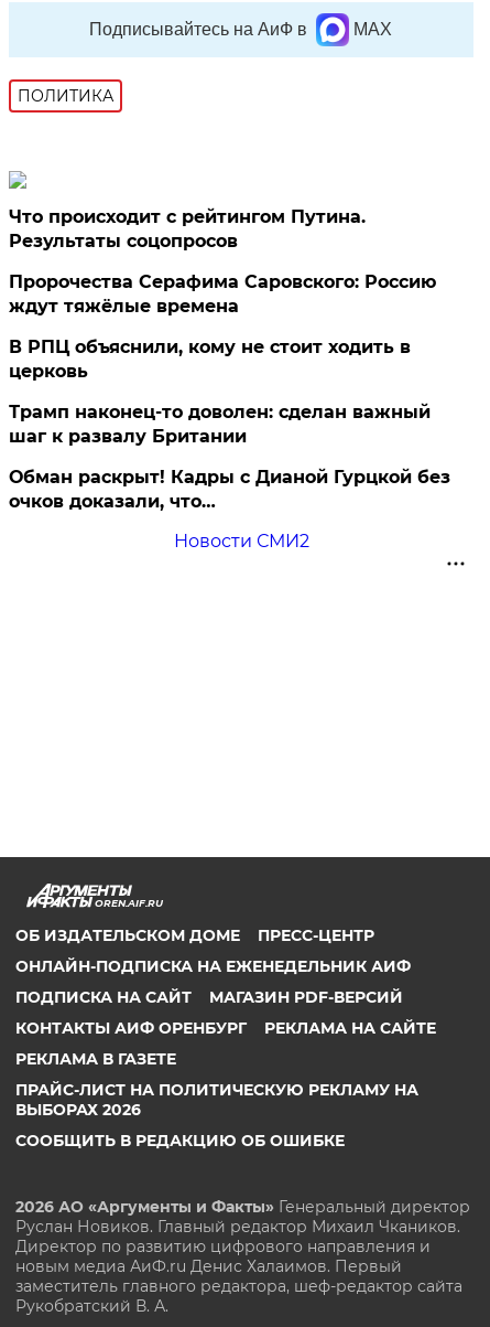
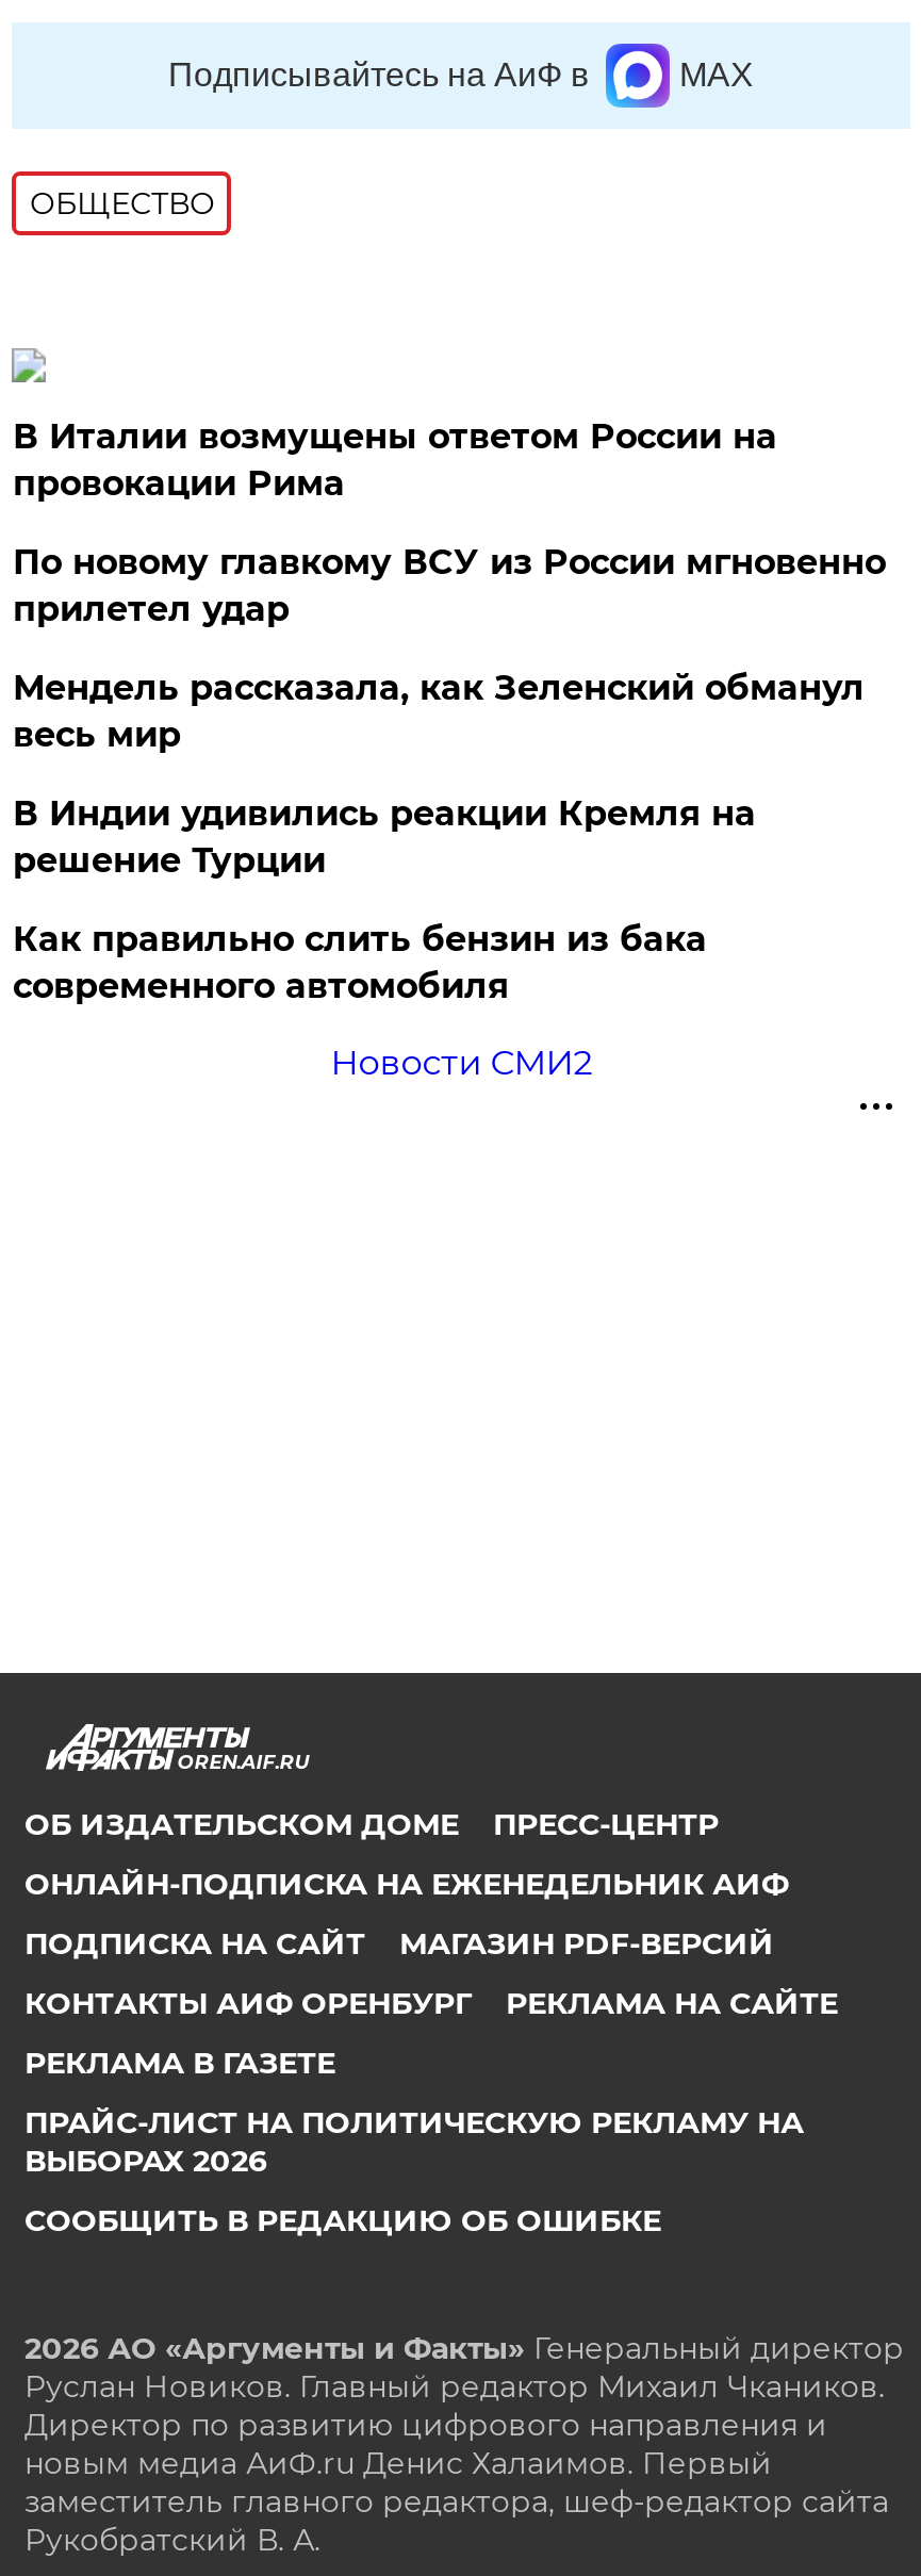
- ПОЛИТИКА
+ ОБЩЕСТВО

- Что происходит с рейтингом Путина.
- Результаты соцопросов
+ В Италии возмущены ответом России на
+ провокации Рима

- Пророчества Серафима Саровского: Россию
- ждут тяжёлые времена
+ По новому главкому ВСУ из России мгновенно
+ прилетел удар

- В РПЦ объяснили, кому не стоит ходить в
- церковь
+ Мендель рассказала, как Зеленский обманул
+ весь мир

- Трамп наконец-то доволен: сделан важный
- шаг к развалу Британии
+ В Индии удивились реакции Кремля на
+ решение Турции

- Обман раскрыт! Кадры с Дианой Гурцкой без
- очков доказали, что…
+ Как правильно слить бензин из бака
+ современного автомобиля
